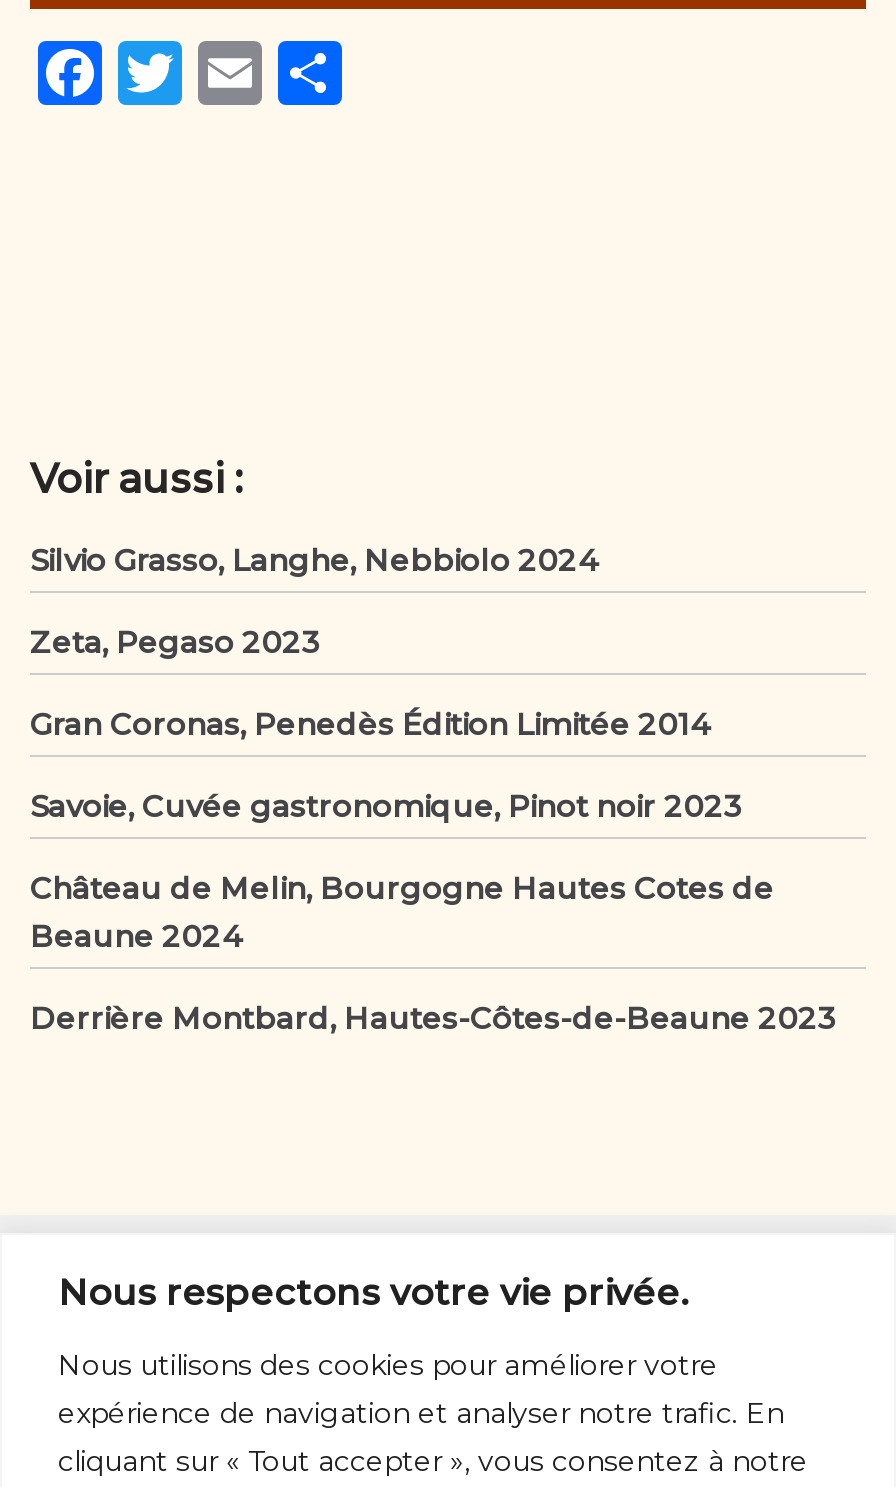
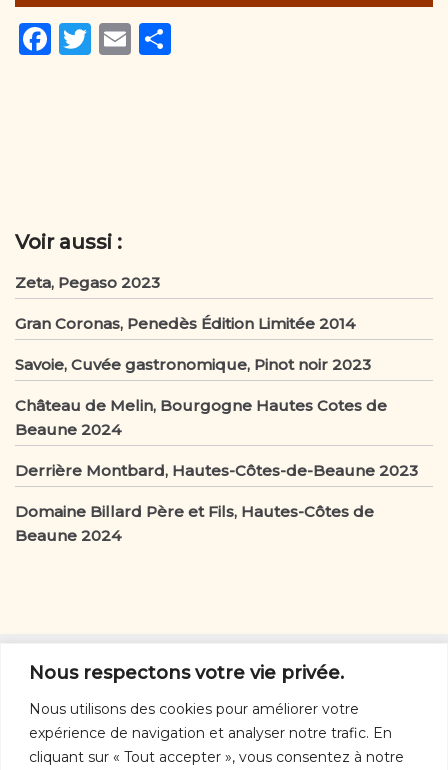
- Silvio Grasso, Langhe, Nebbiolo 2024

moved up: Zeta, Pegaso 2023 | Gran Coronas, Penedès Édition Limitée 2014 | Savoie, Cuvée gastronomique, Pinot noir 2023 | Château de Melin, Bourgogne Hautes Cotes de | Beaune 2024 | Derrière Montbard, Hautes-Côtes-de-Beaune 2023

+ Domaine Billard Père et Fils, Hautes-Côtes de
+ Beaune 2024
